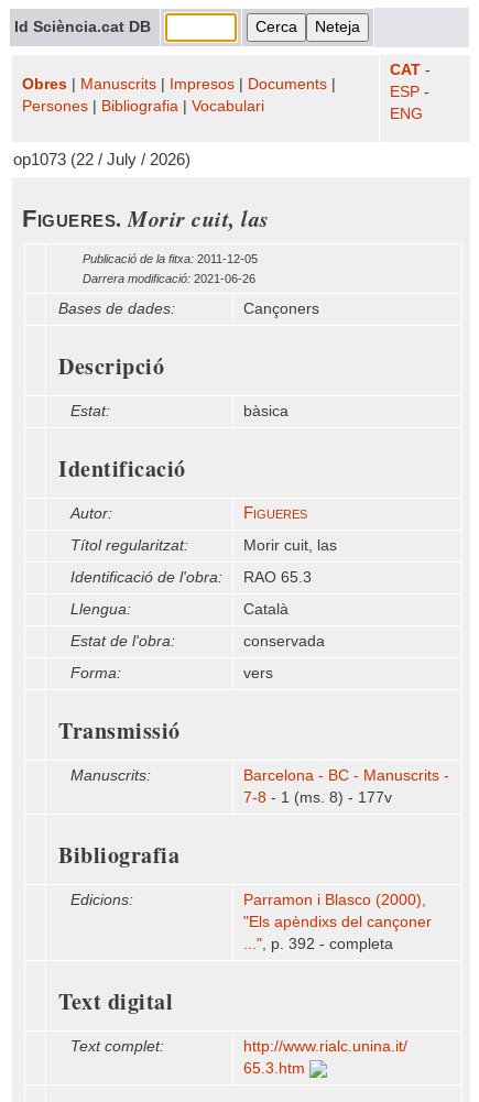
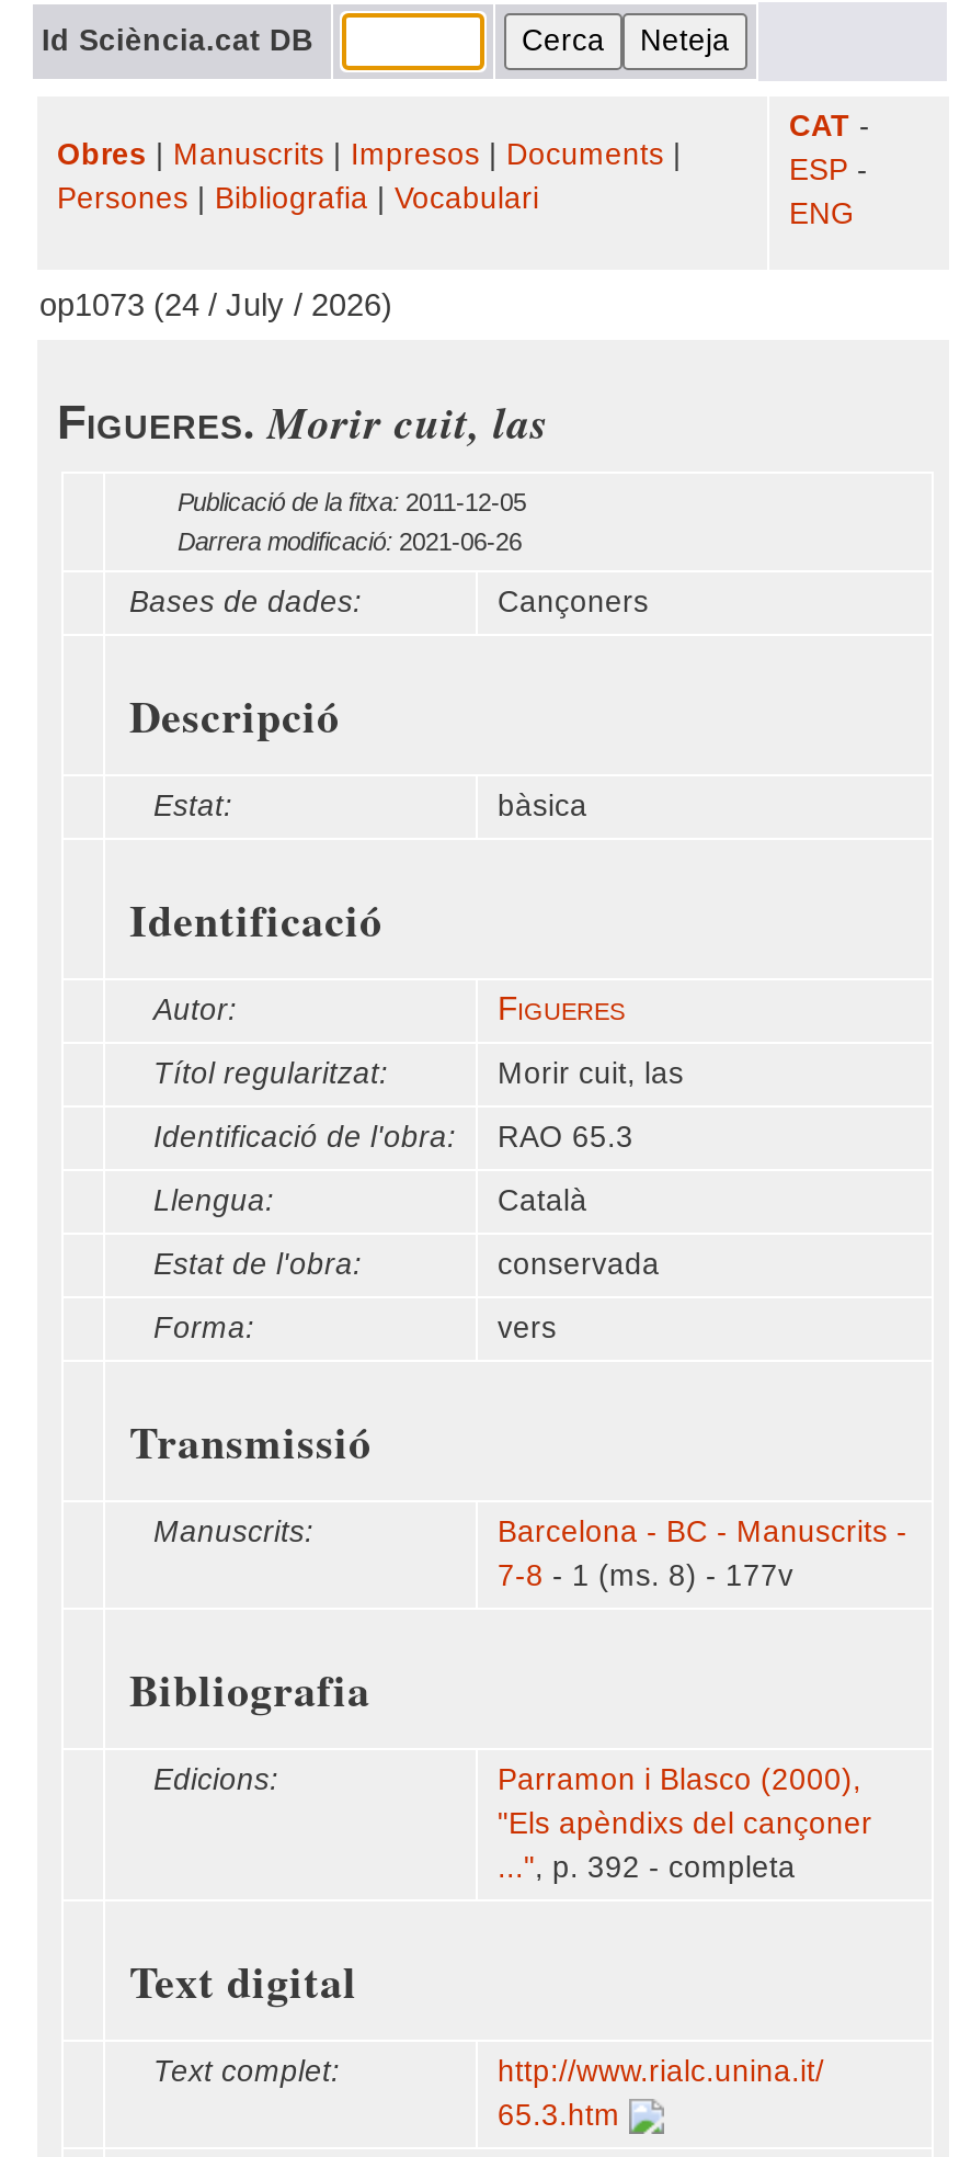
- op1073 (22 / July / 2026)
+ op1073 (24 / July / 2026)
